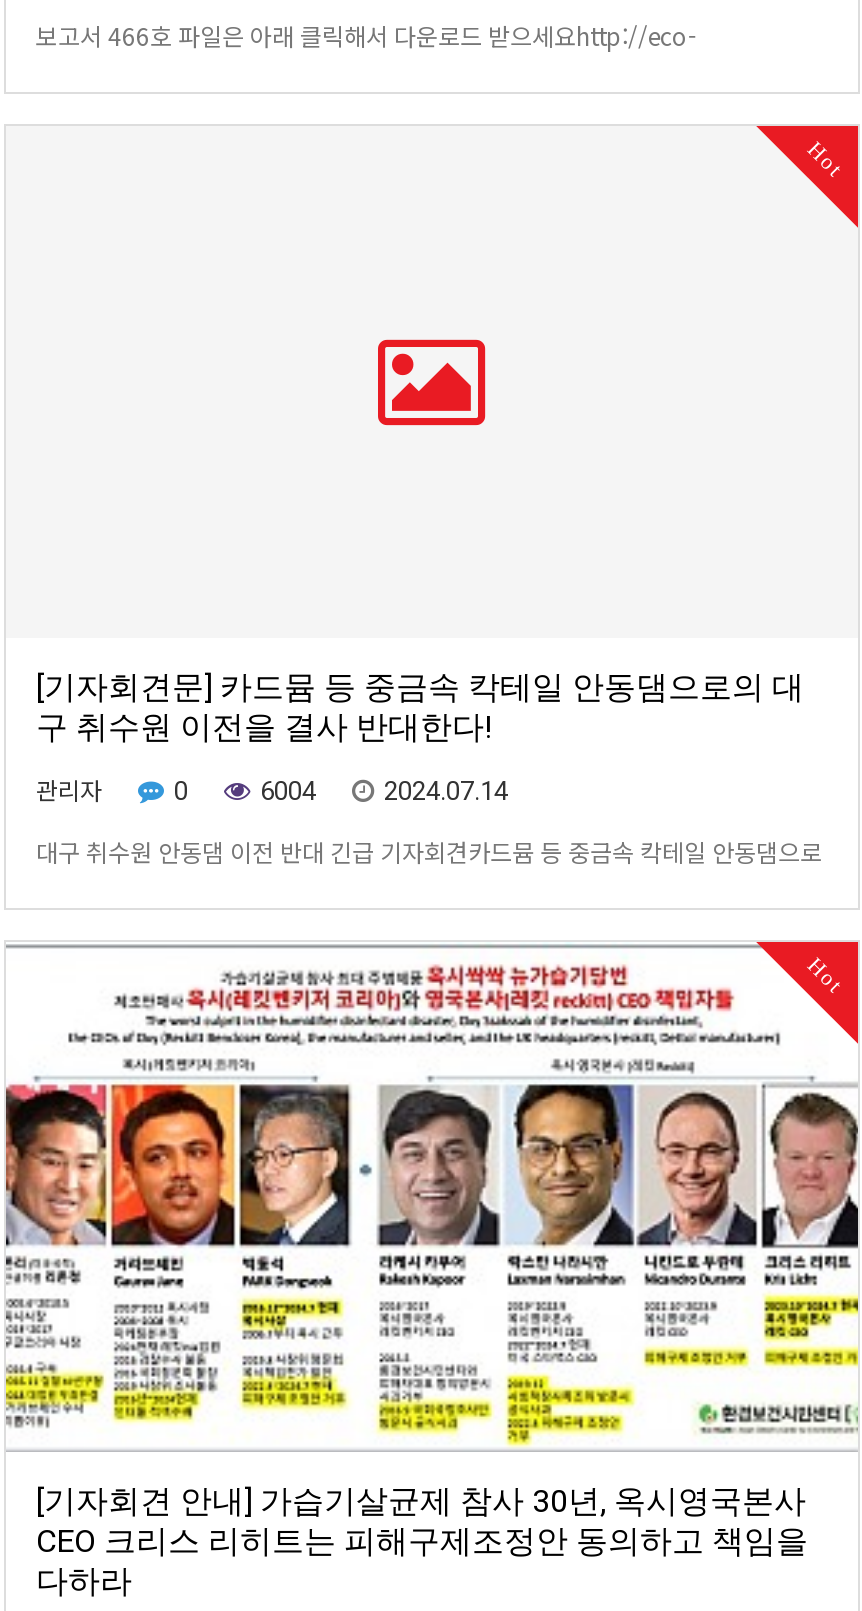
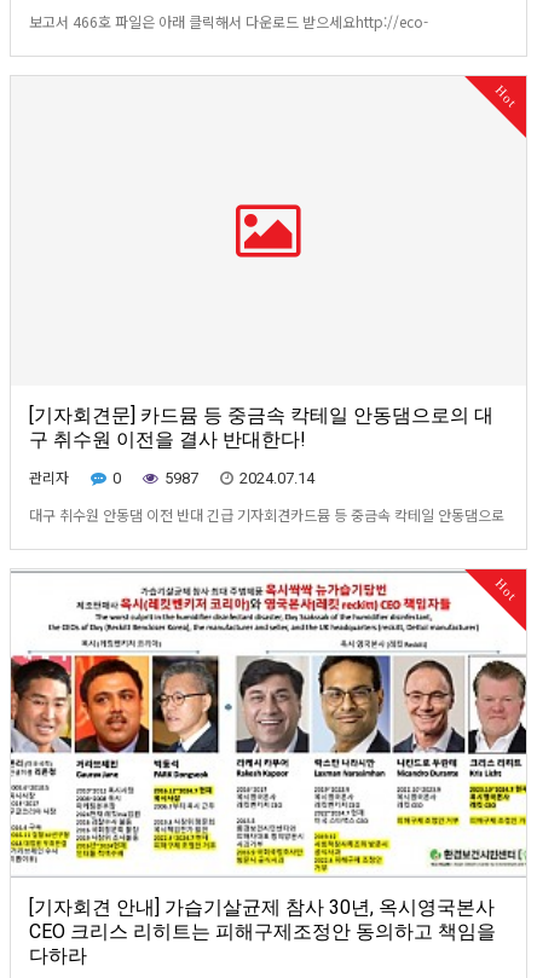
- 0 6004 2024.07.14
+ 0 5987 2024.07.14
